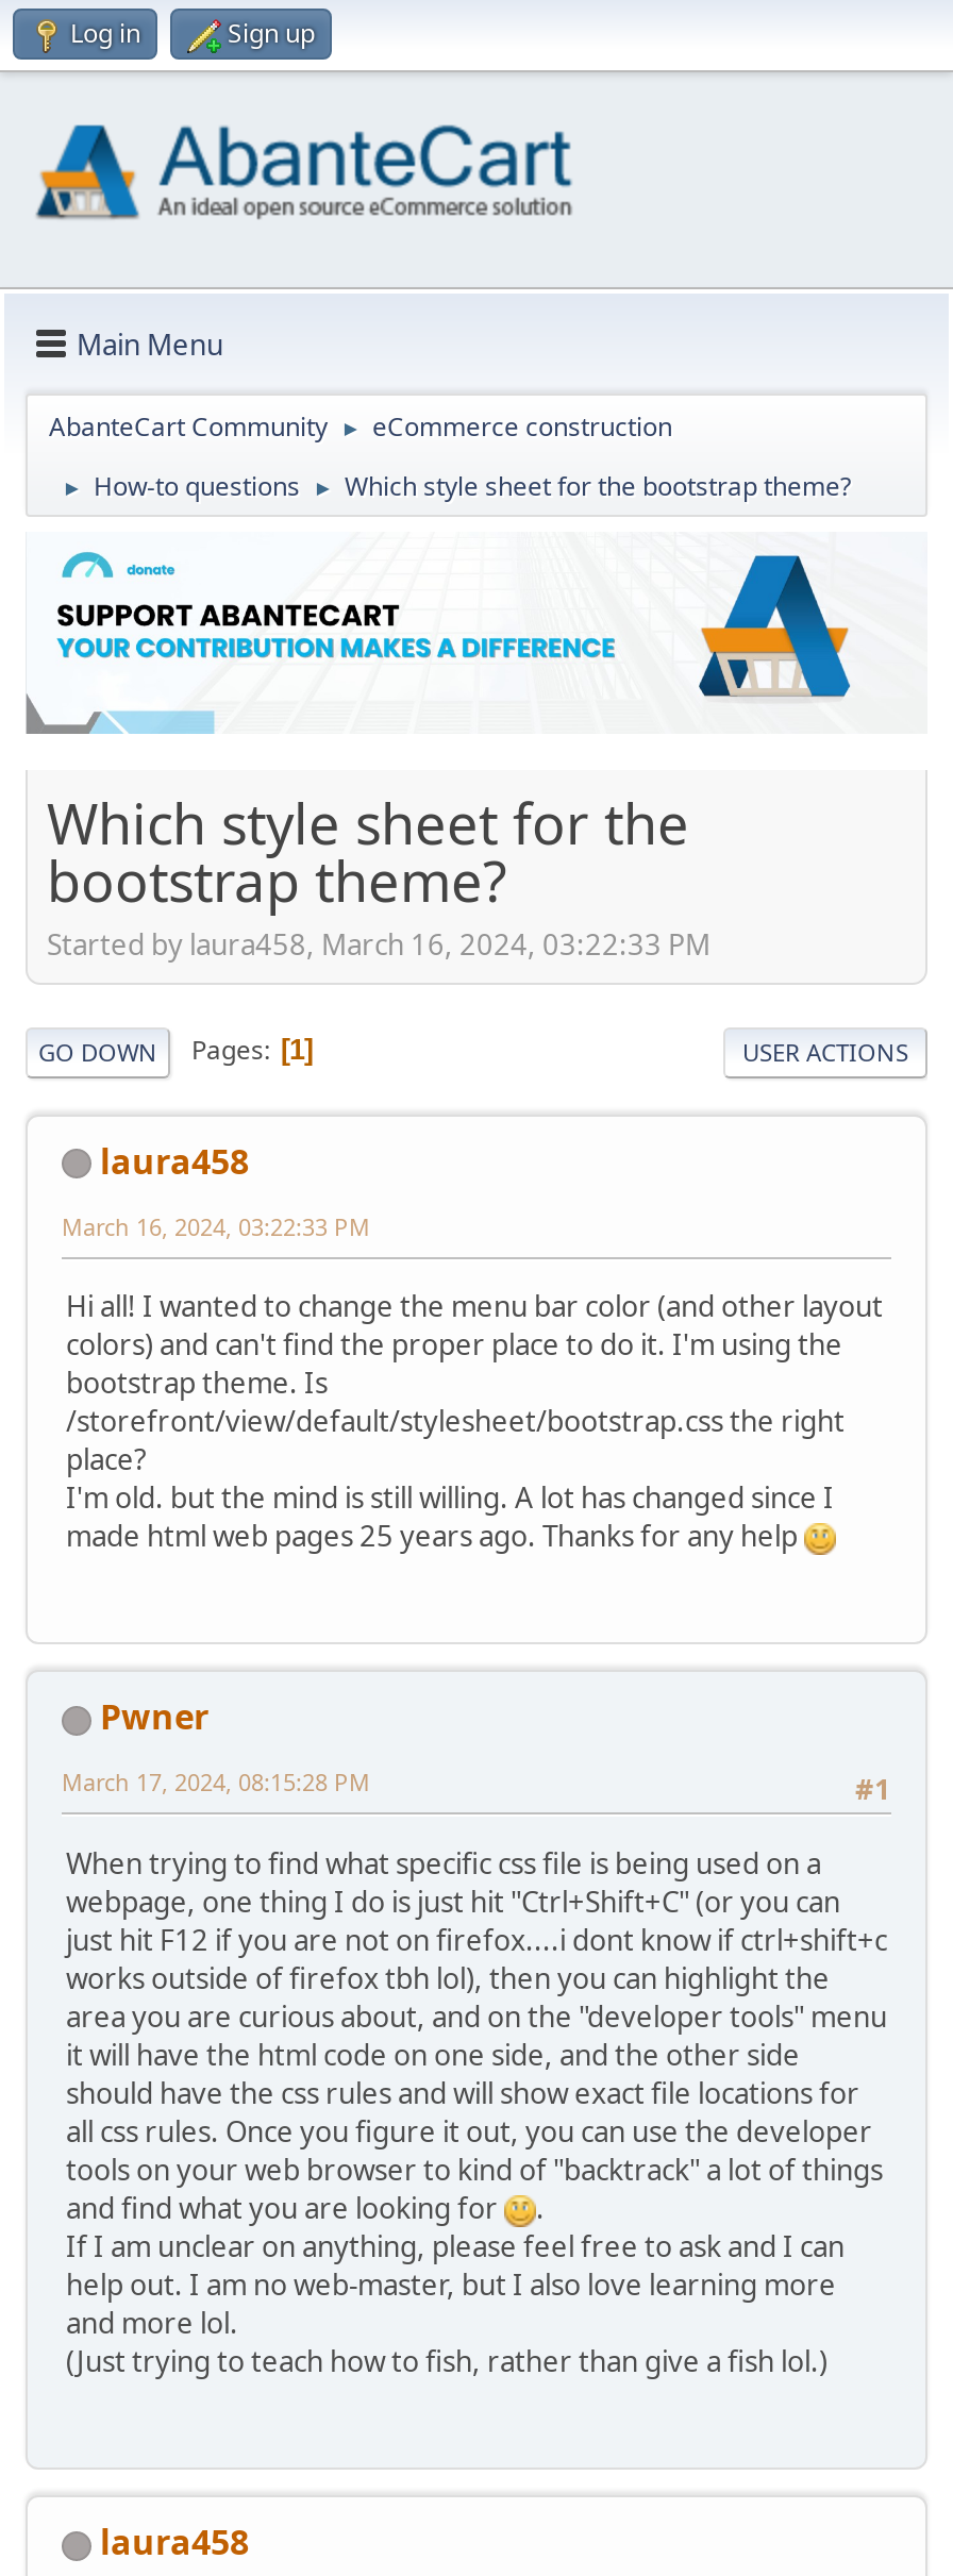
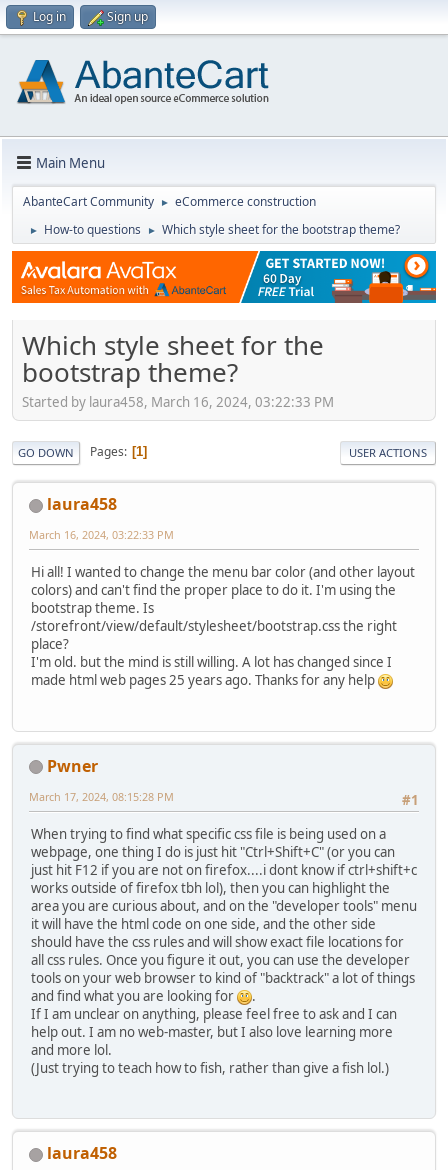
- [image]
+ [image]
